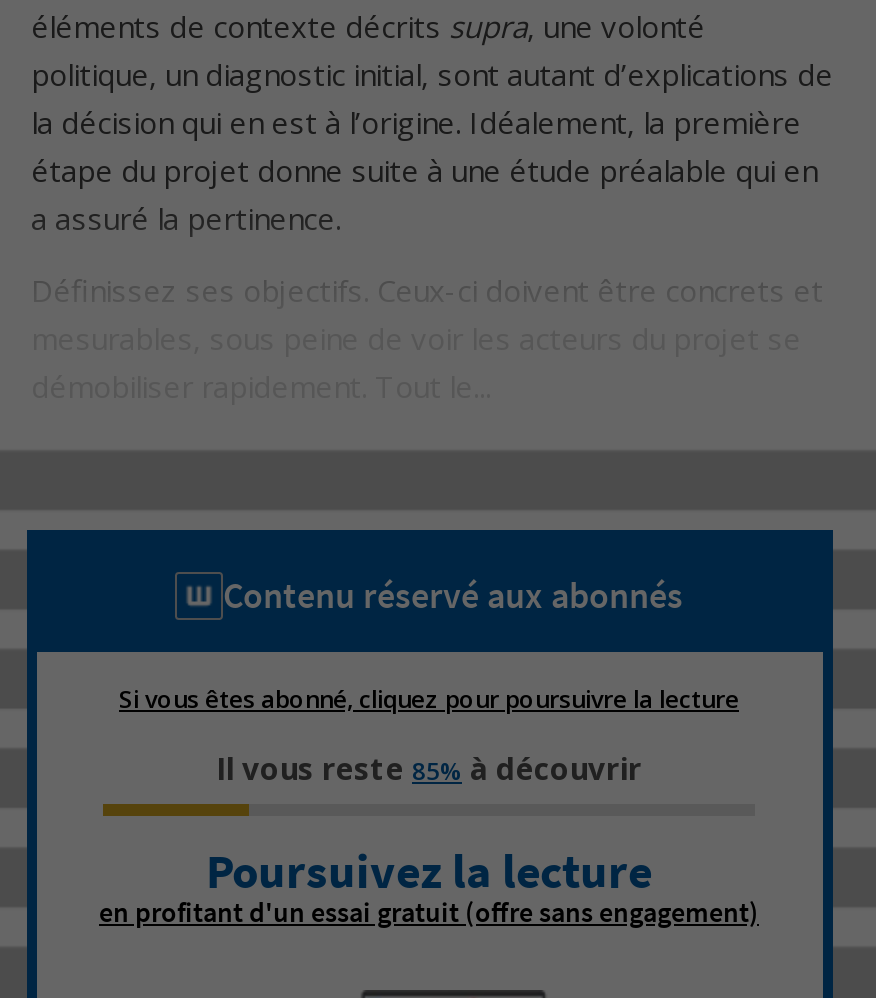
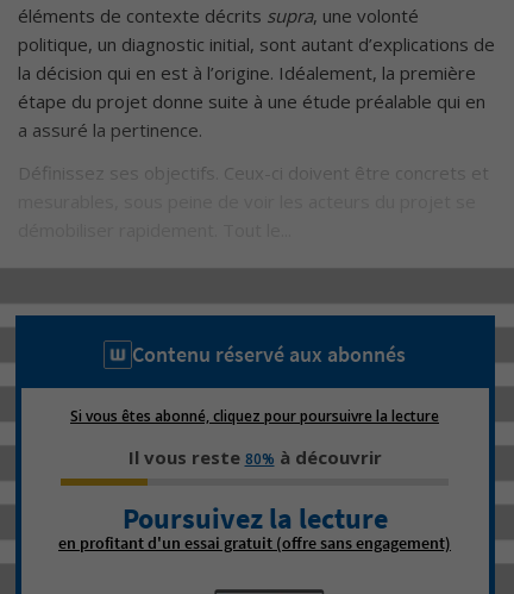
- Il vous reste 85% à découvrir
+ Il vous reste 80% à découvrir
